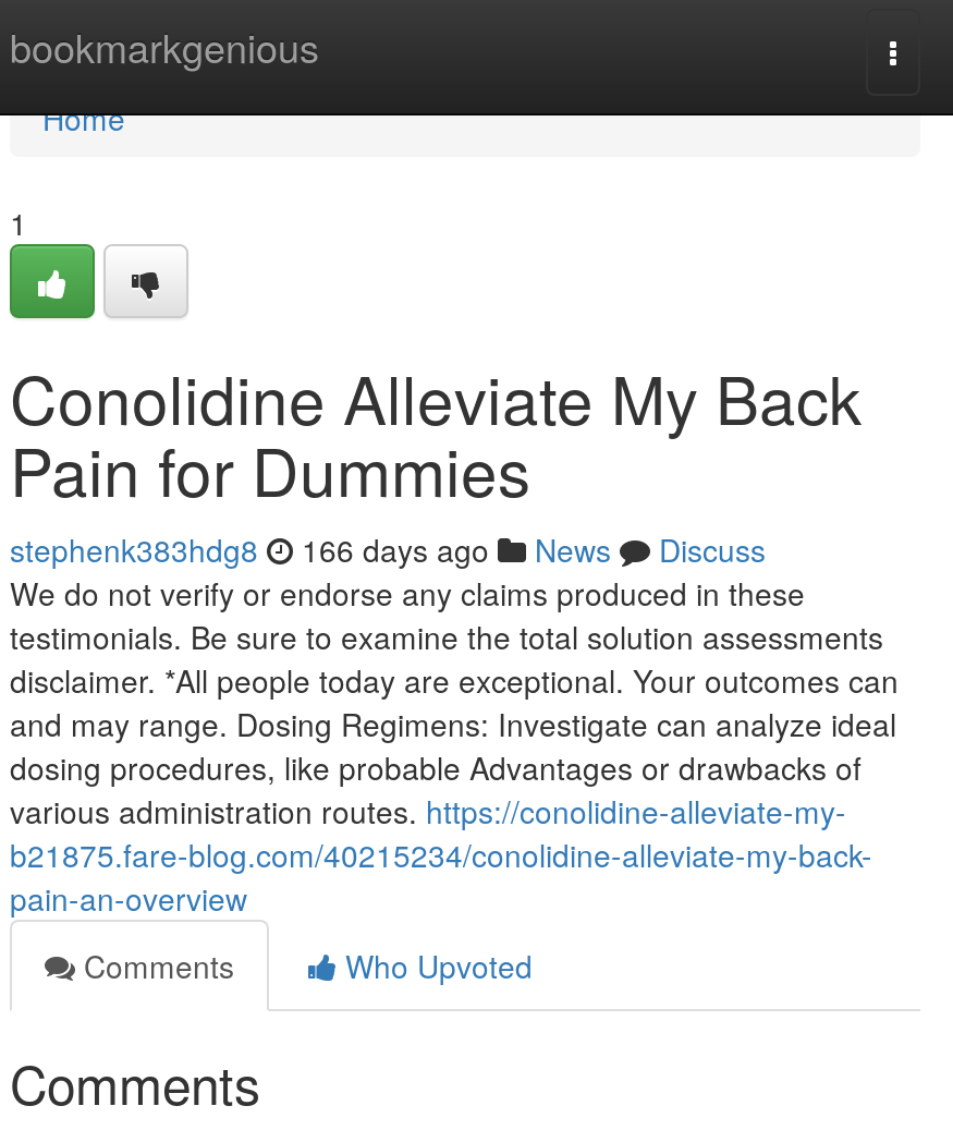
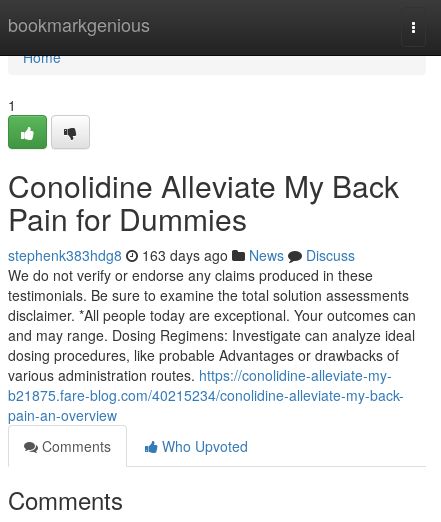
- stephenk383hdg8 166 days ago News Discuss
+ stephenk383hdg8 163 days ago News Discuss
